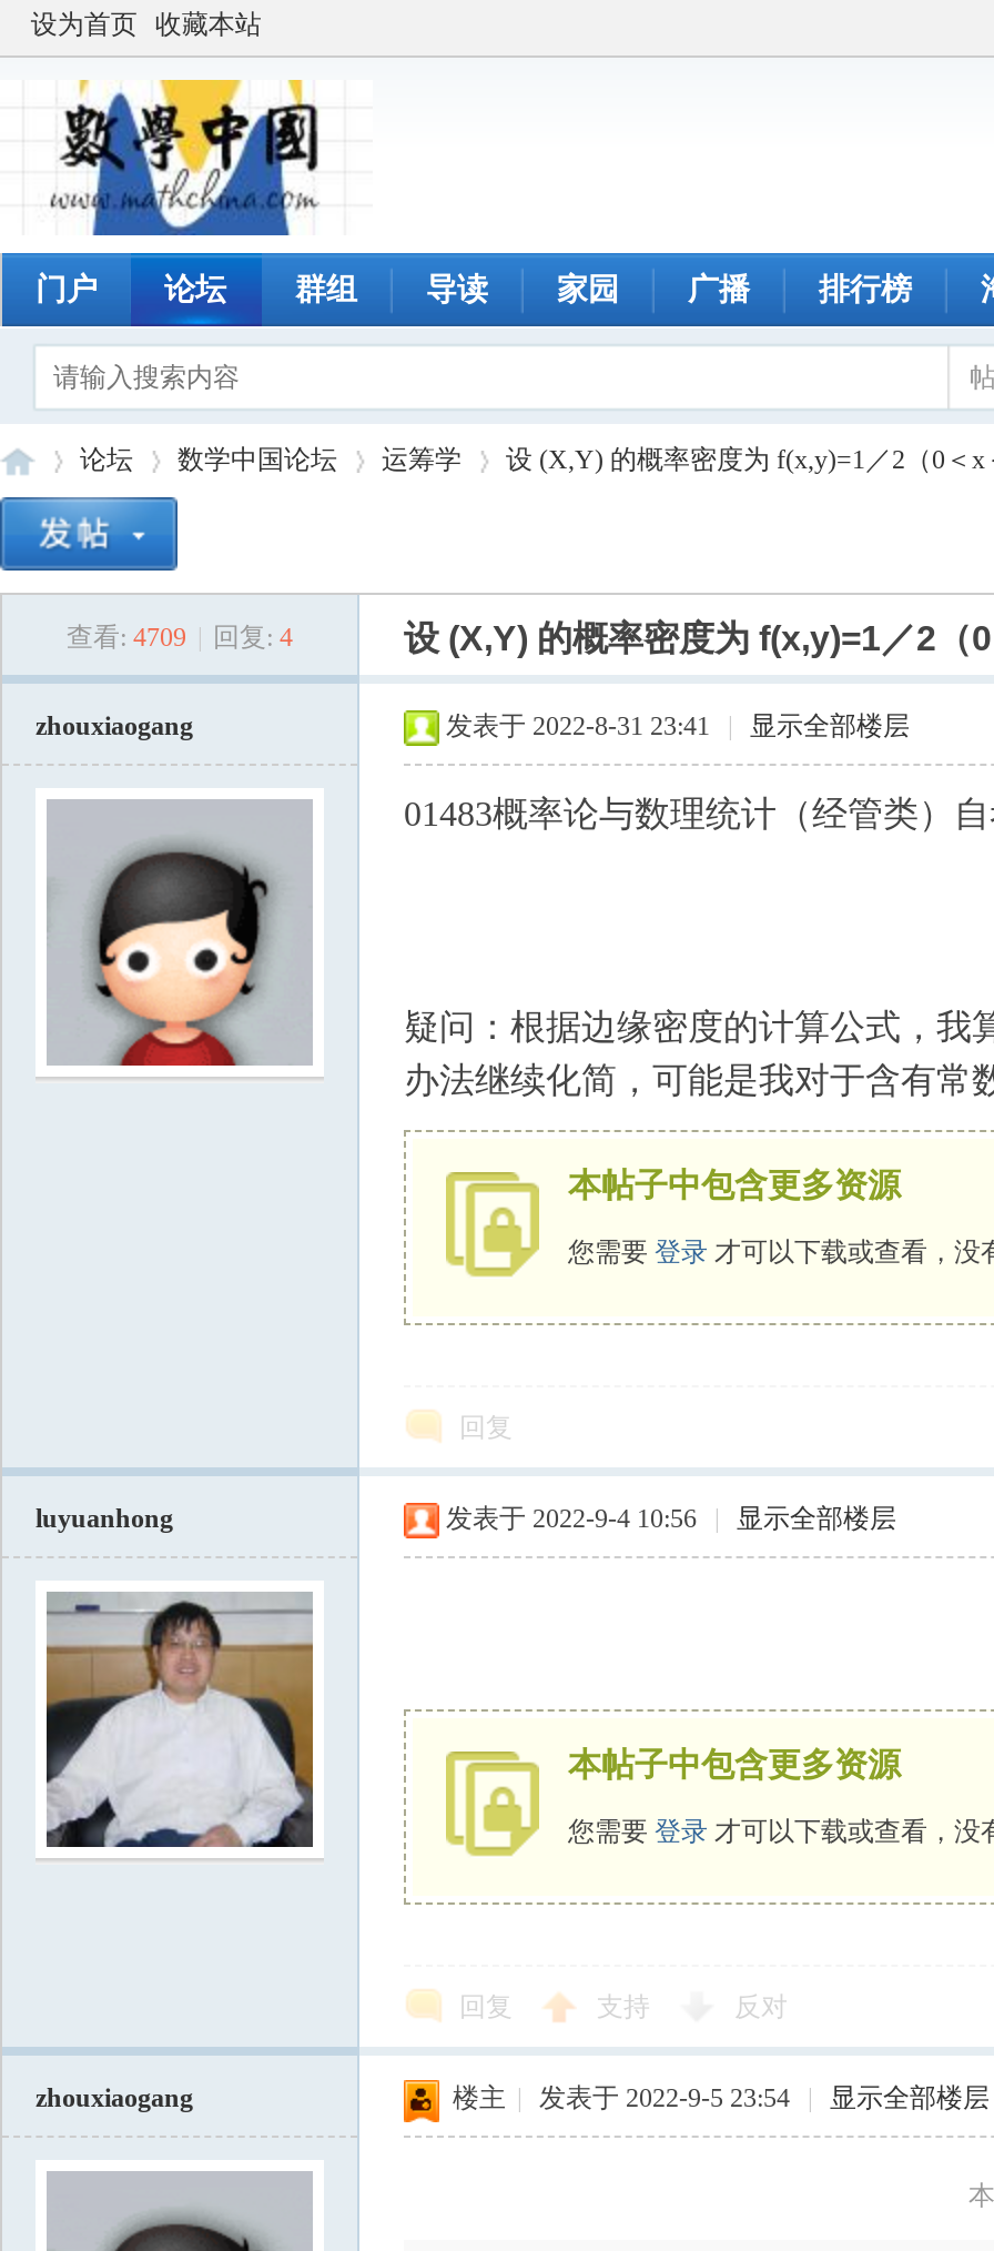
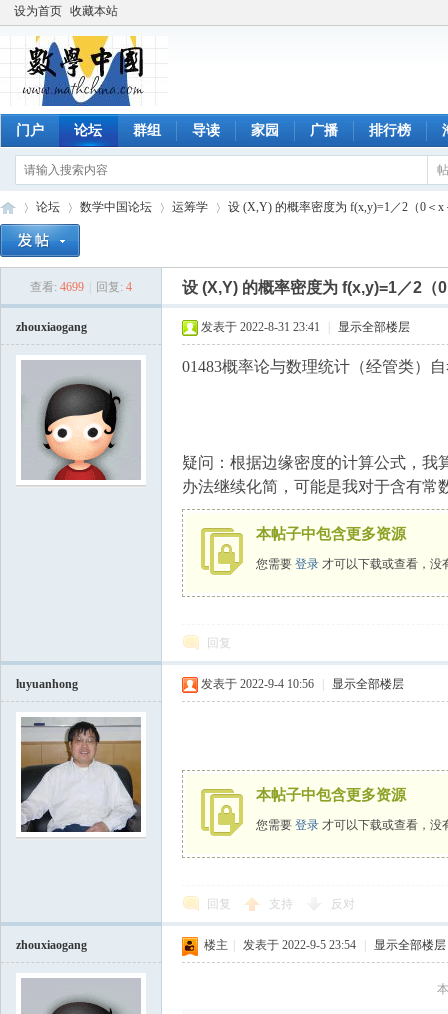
- 查看: 4709
+ 查看: 4699
